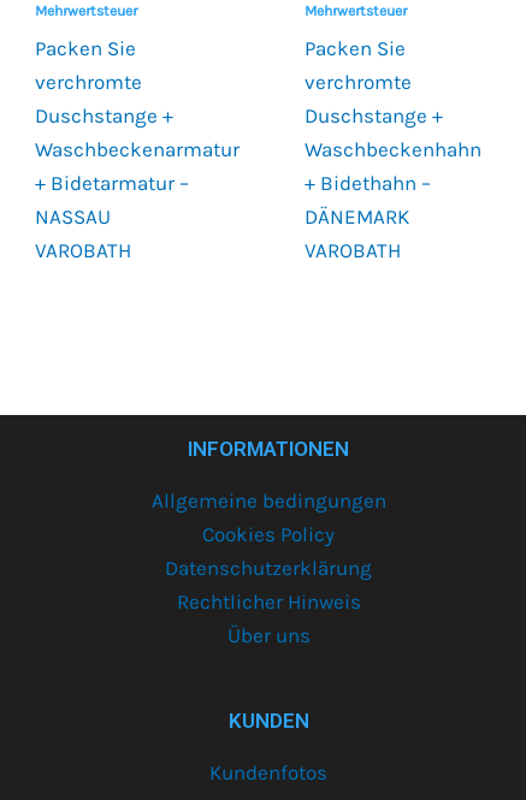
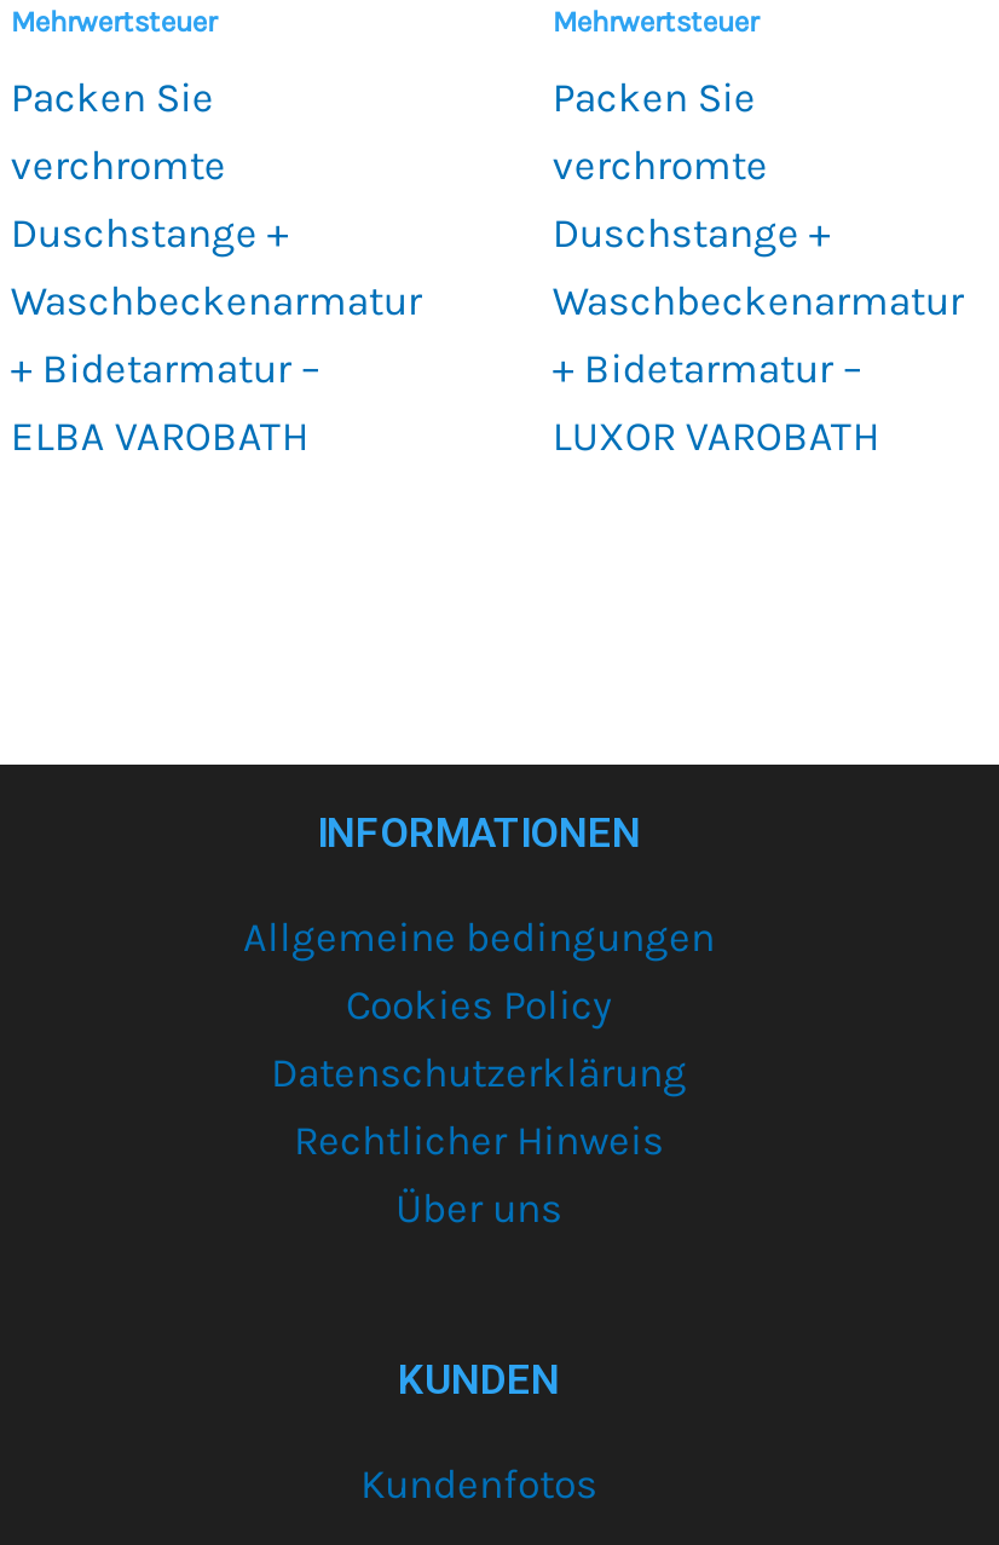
- Waschbeckenhahn
- + Bidethahn –
- DÄNEMARK
- VAROBATH
+ Waschbeckenarmatur
+ + Bidetarmatur –
+ LUXOR VAROBATH

- NASSAU
- VAROBATH
+ ELBA VAROBATH
